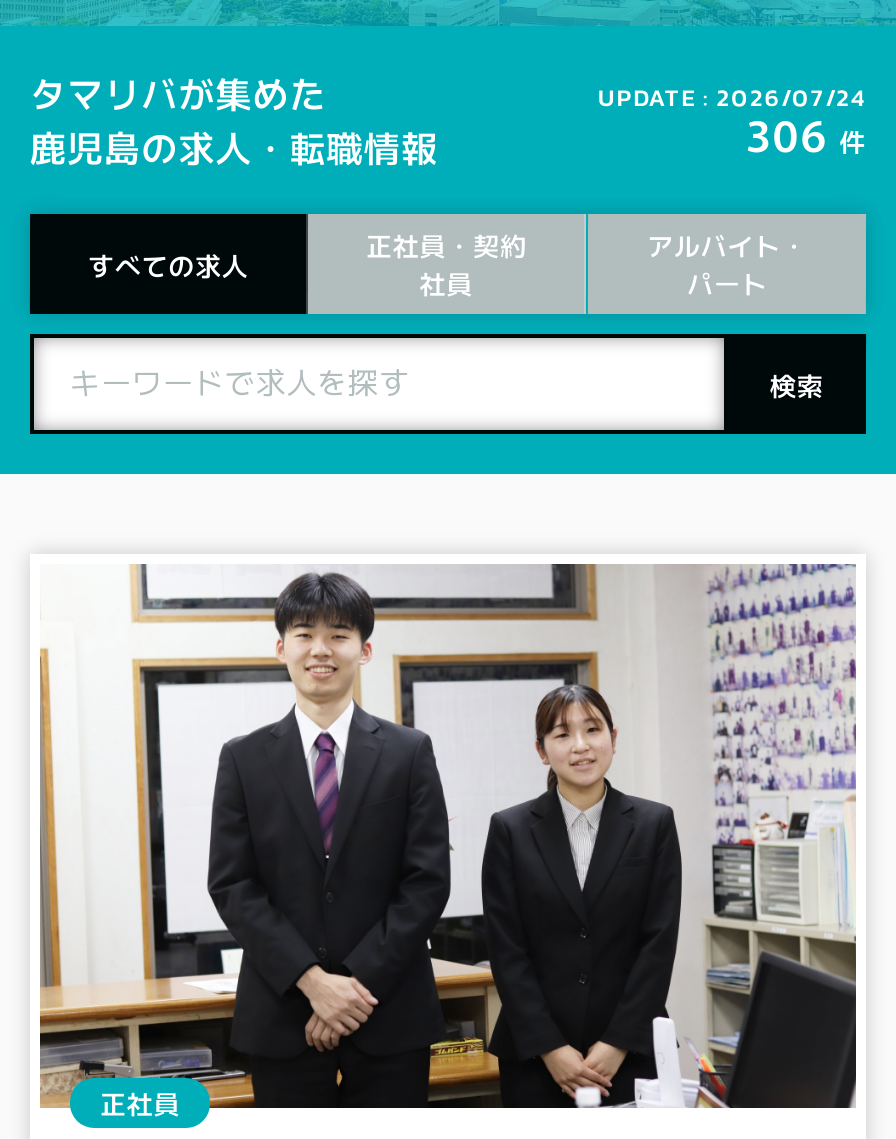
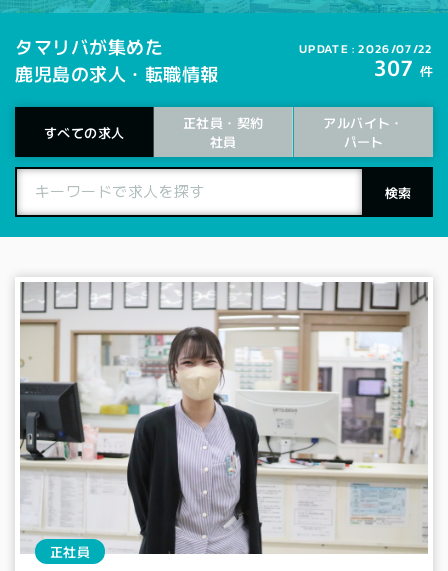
- UPDATE : 2026/07/24
+ UPDATE : 2026/07/22

- 306 件
+ 307 件

- [image]
+ [image]
